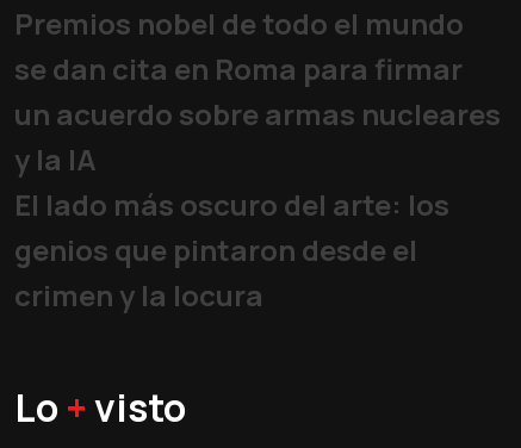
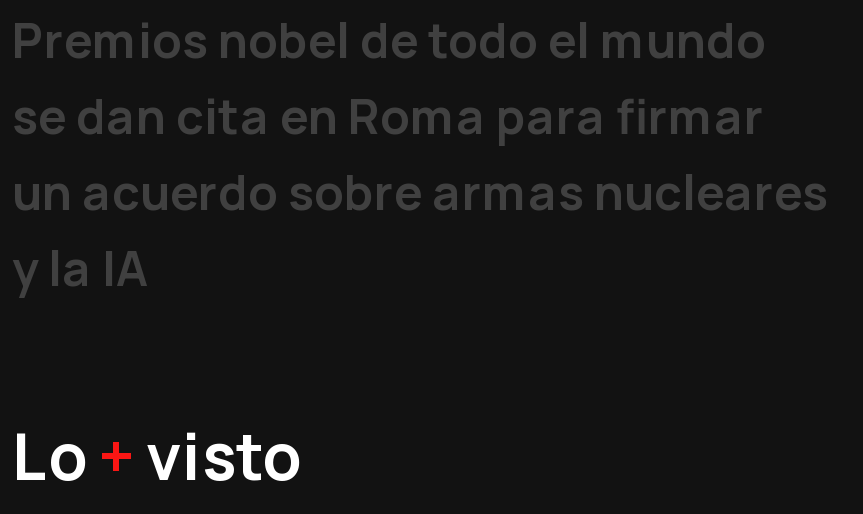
- El lado más oscuro del arte: los
- genios que pintaron desde el
- crimen y la locura
